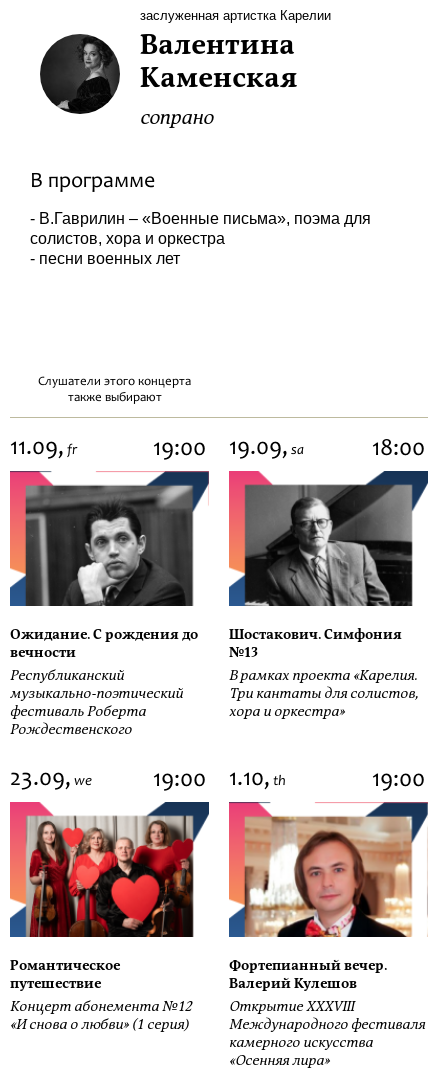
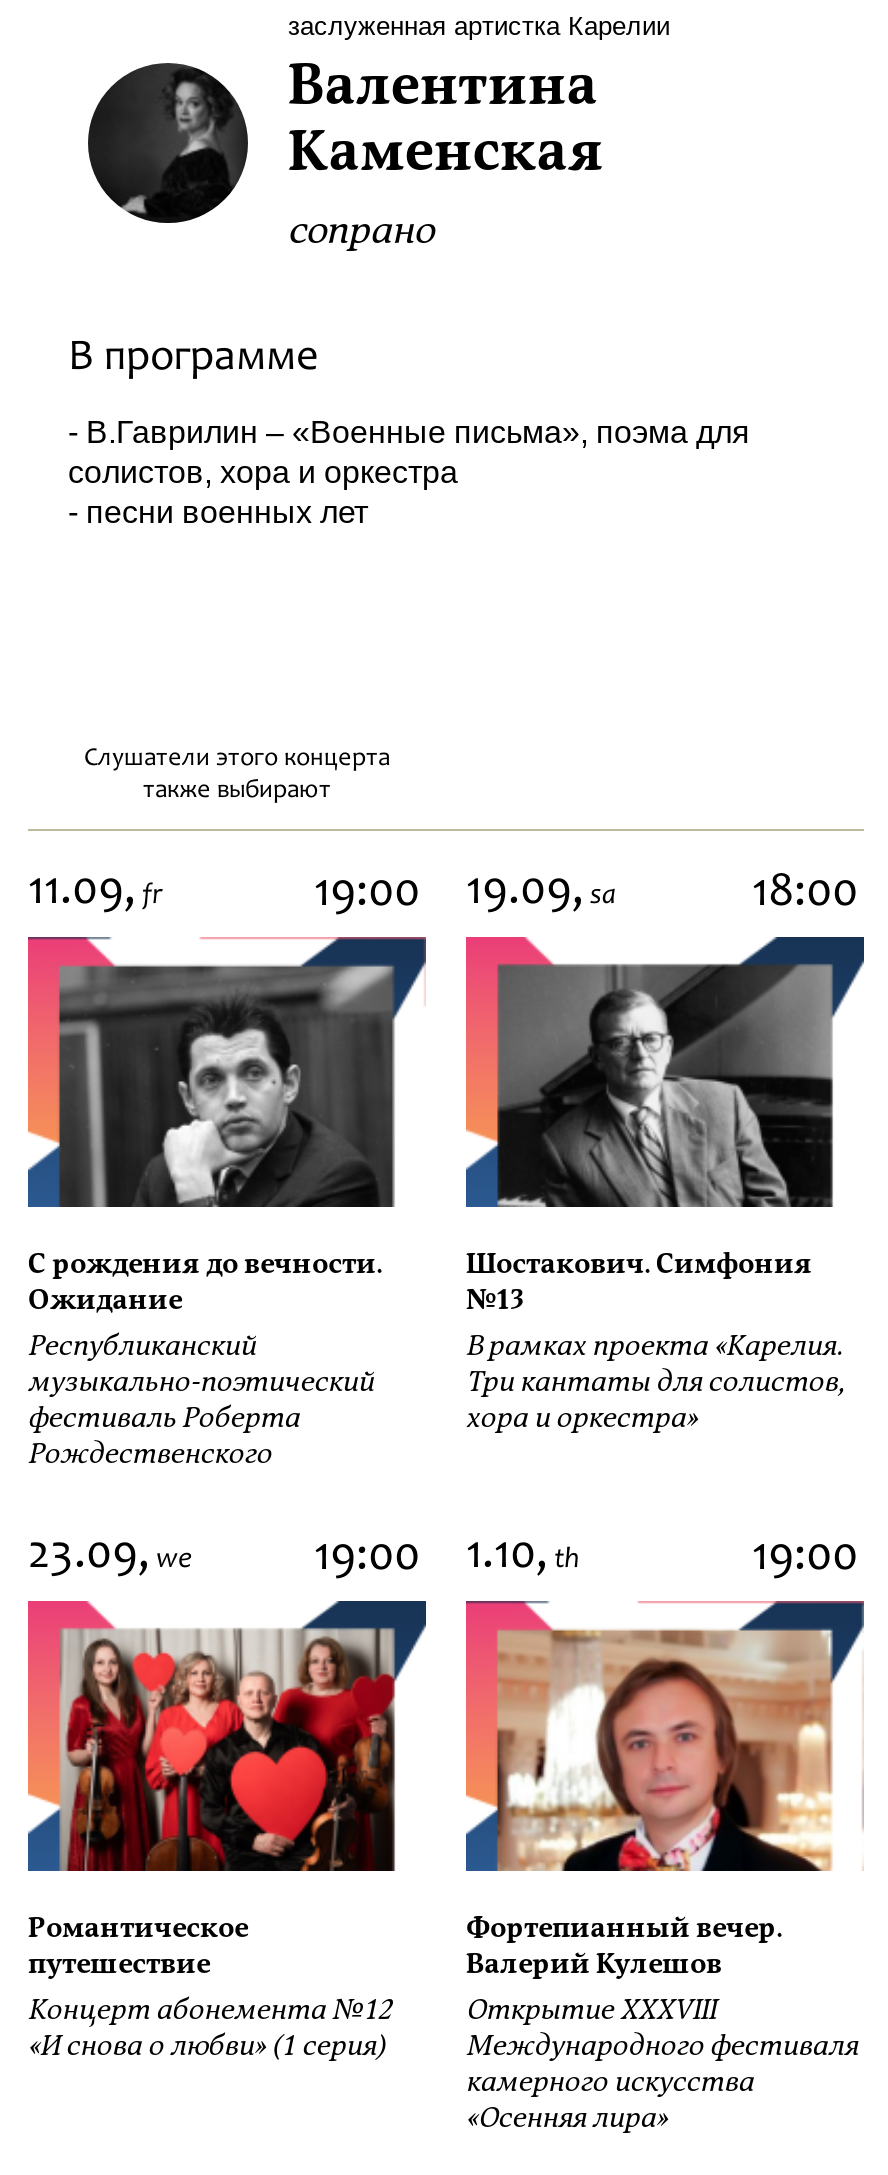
- Ожидание. С рождения до
- вечности
+ С рождения до вечности.
+ Ожидание
